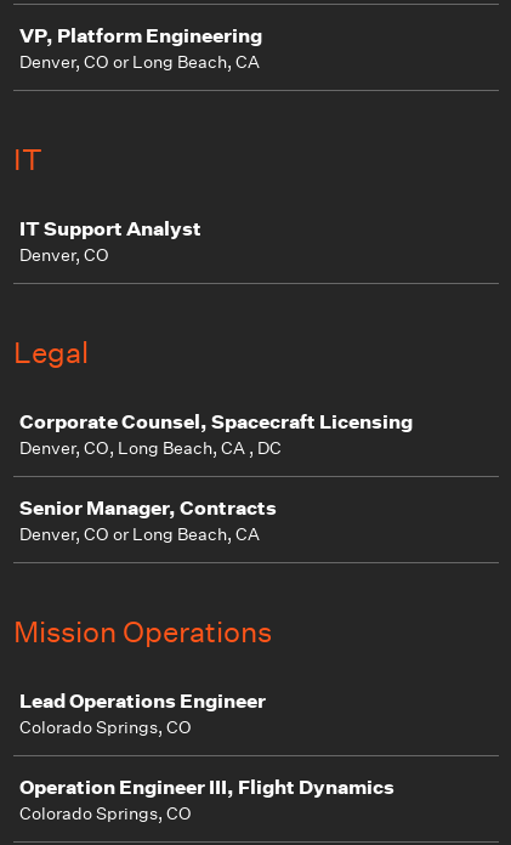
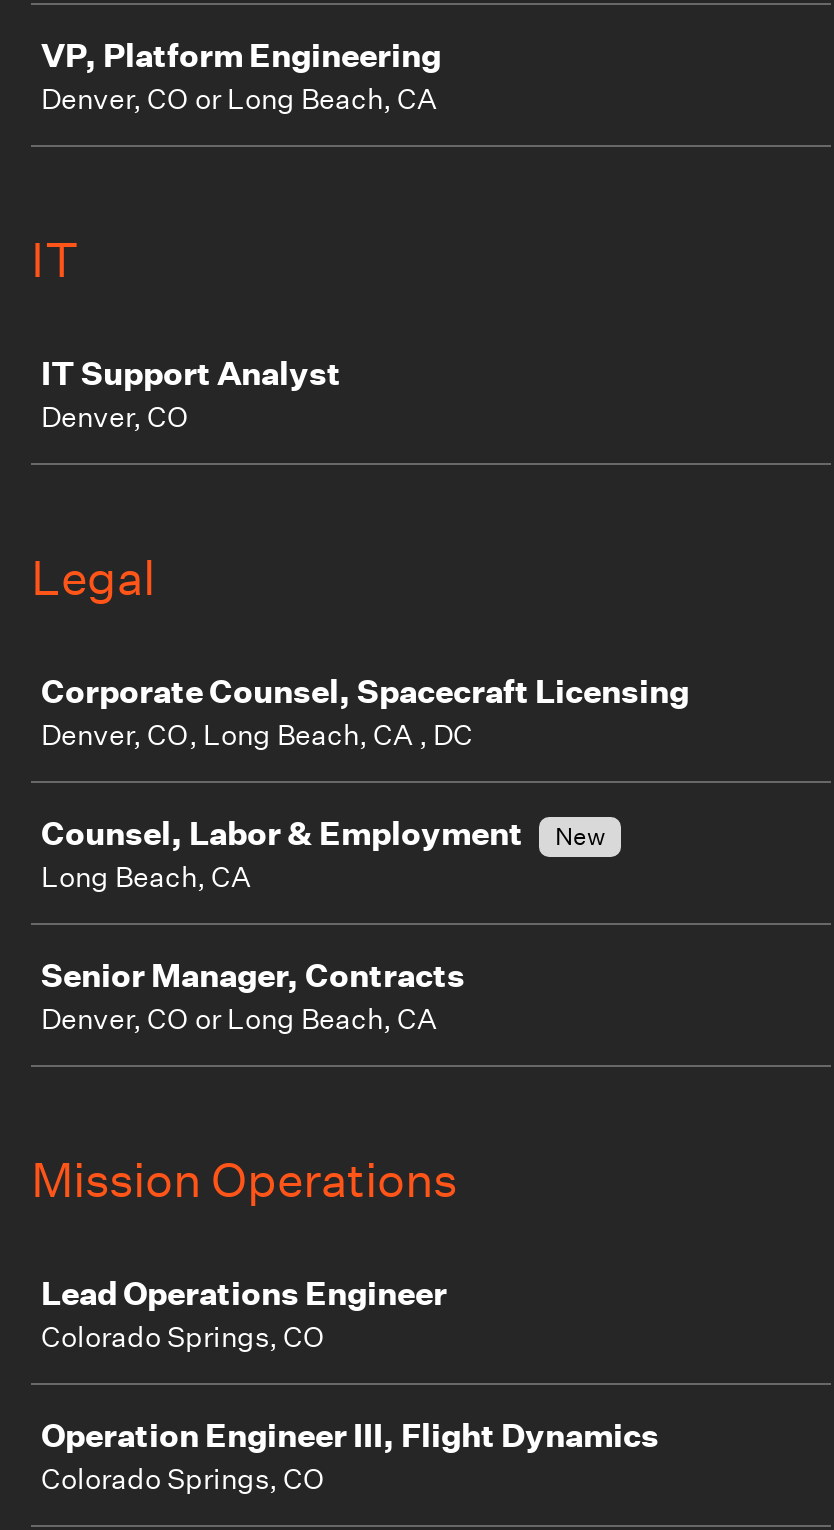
+ Counsel, Labor & Employment
+ New
+ Long Beach, CA
